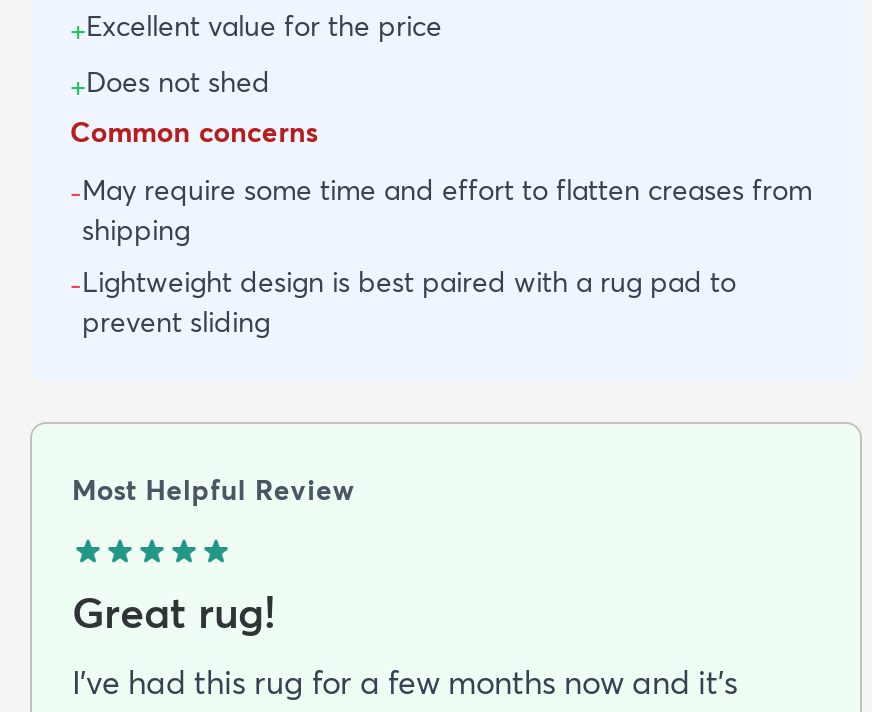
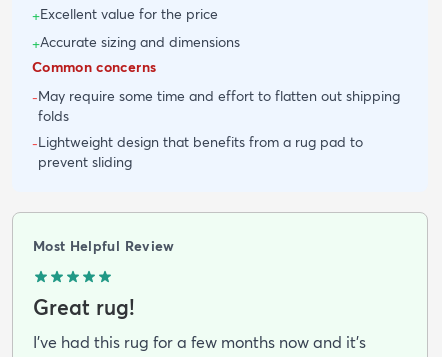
- +Does not shed
+ +Accurate sizing and dimensions

- -May require some time and effort to flatten creases from
- shipping
- -Lightweight design is best paired with a rug pad to
+ -May require some time and effort to flatten out shipping
+ folds
+ -Lightweight design that benefits from a rug pad to
